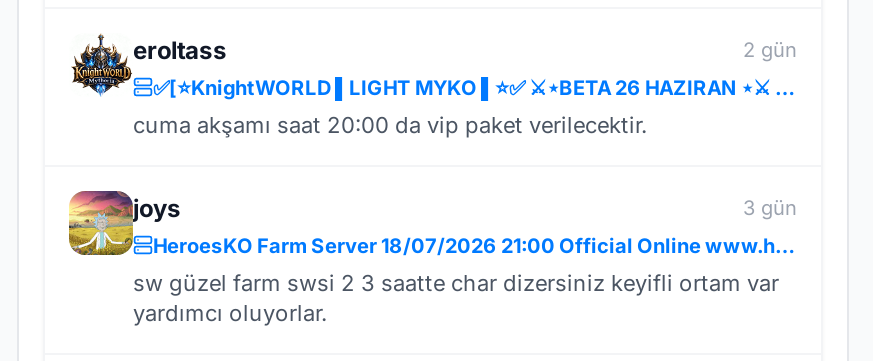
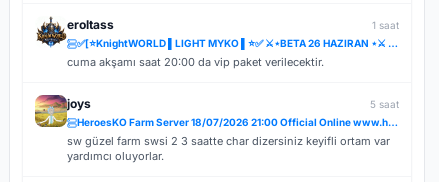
- 2 gün
+ 1 saat

- 3 gün
+ 5 saat
